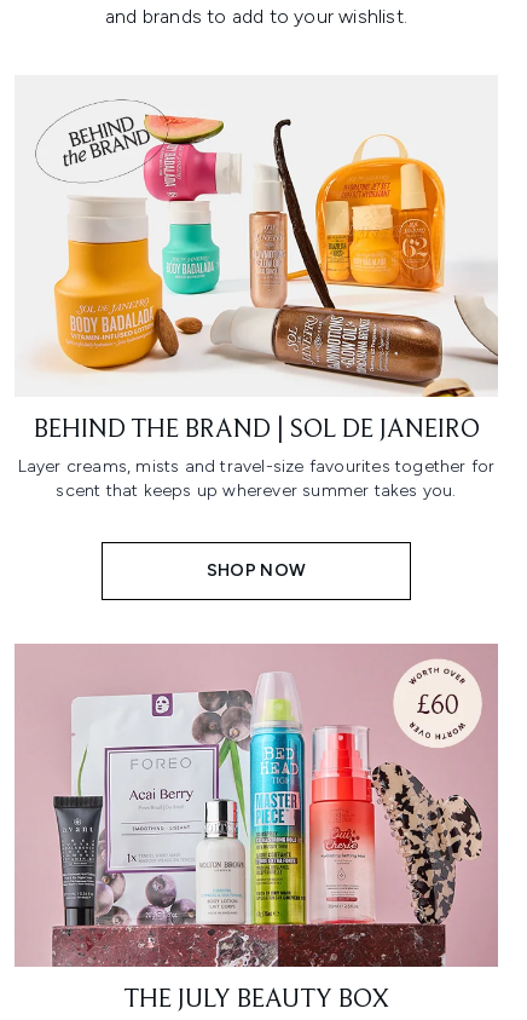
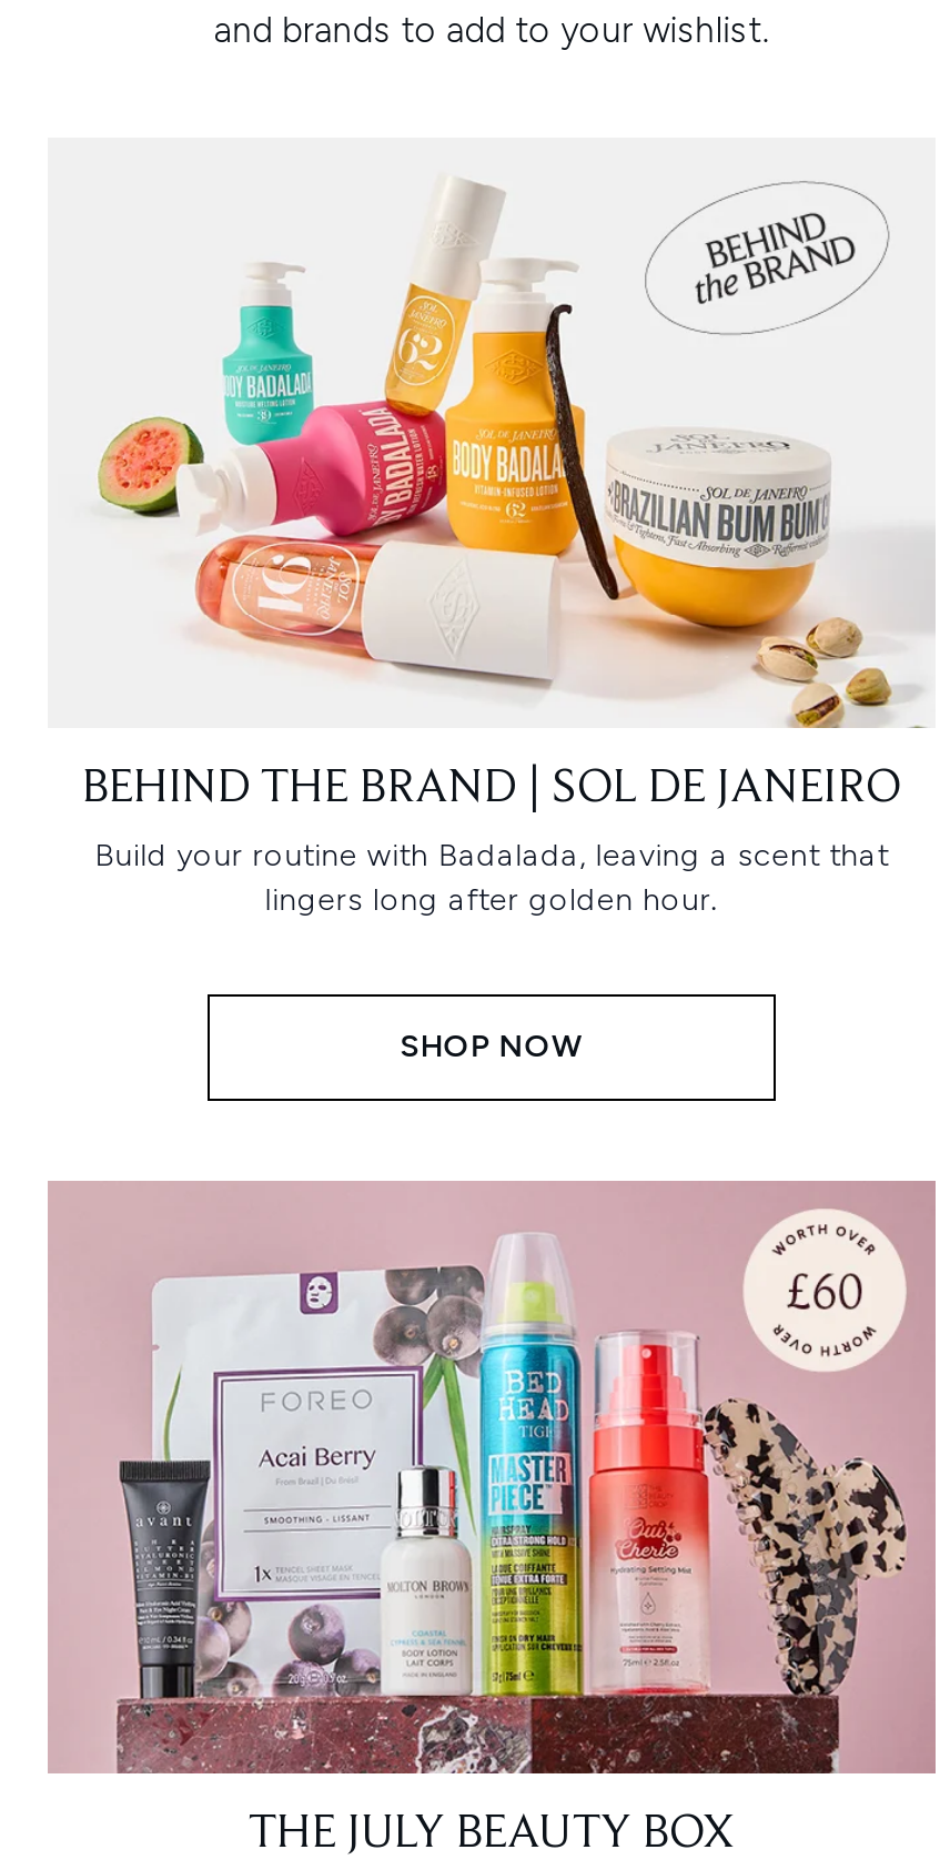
- [image]
+ [image]

- Layer creams, mists and travel-size favourites together for
- scent that keeps up wherever summer takes you.
+ Build your routine with Badalada, leaving a scent that
+ lingers long after golden hour.
